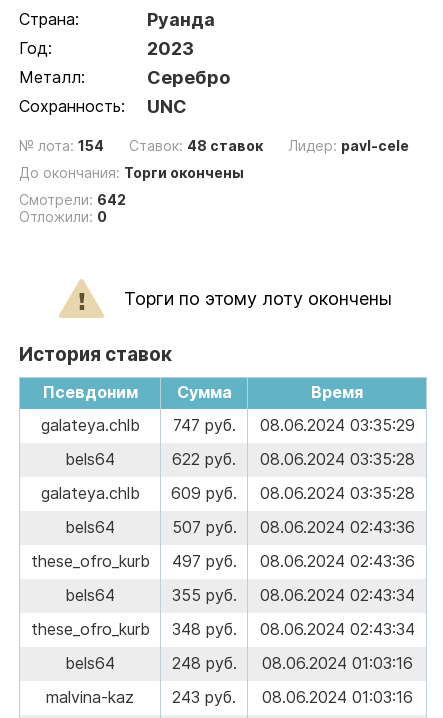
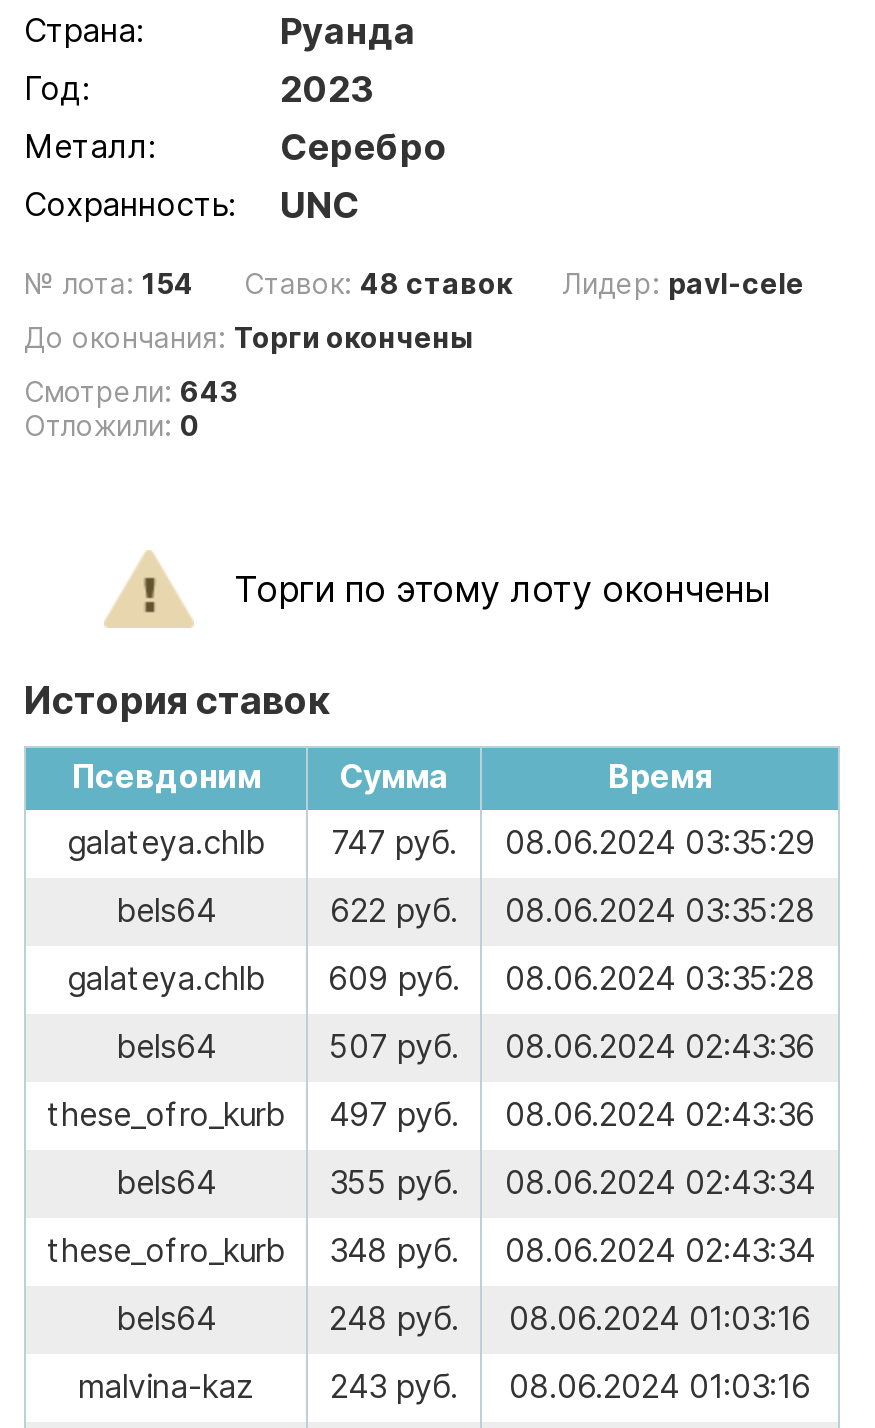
- Смотрели: 642
+ Смотрели: 643
